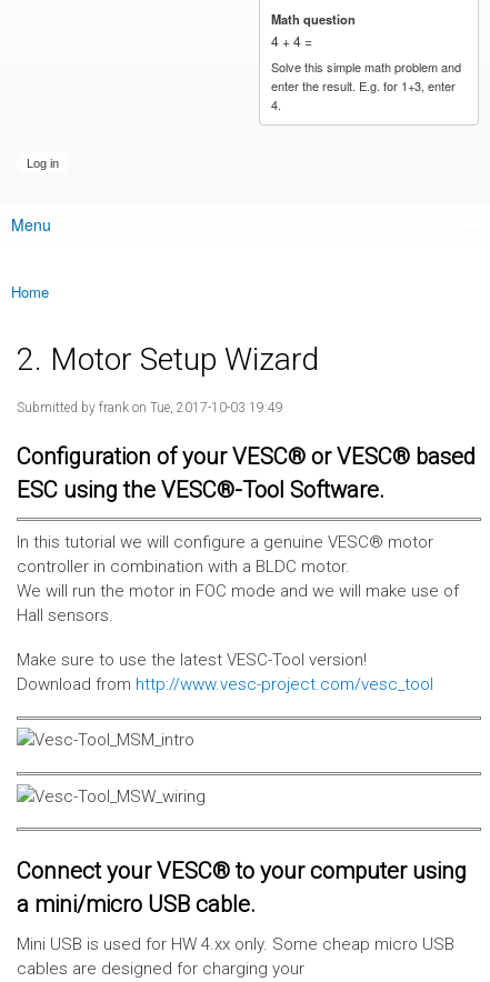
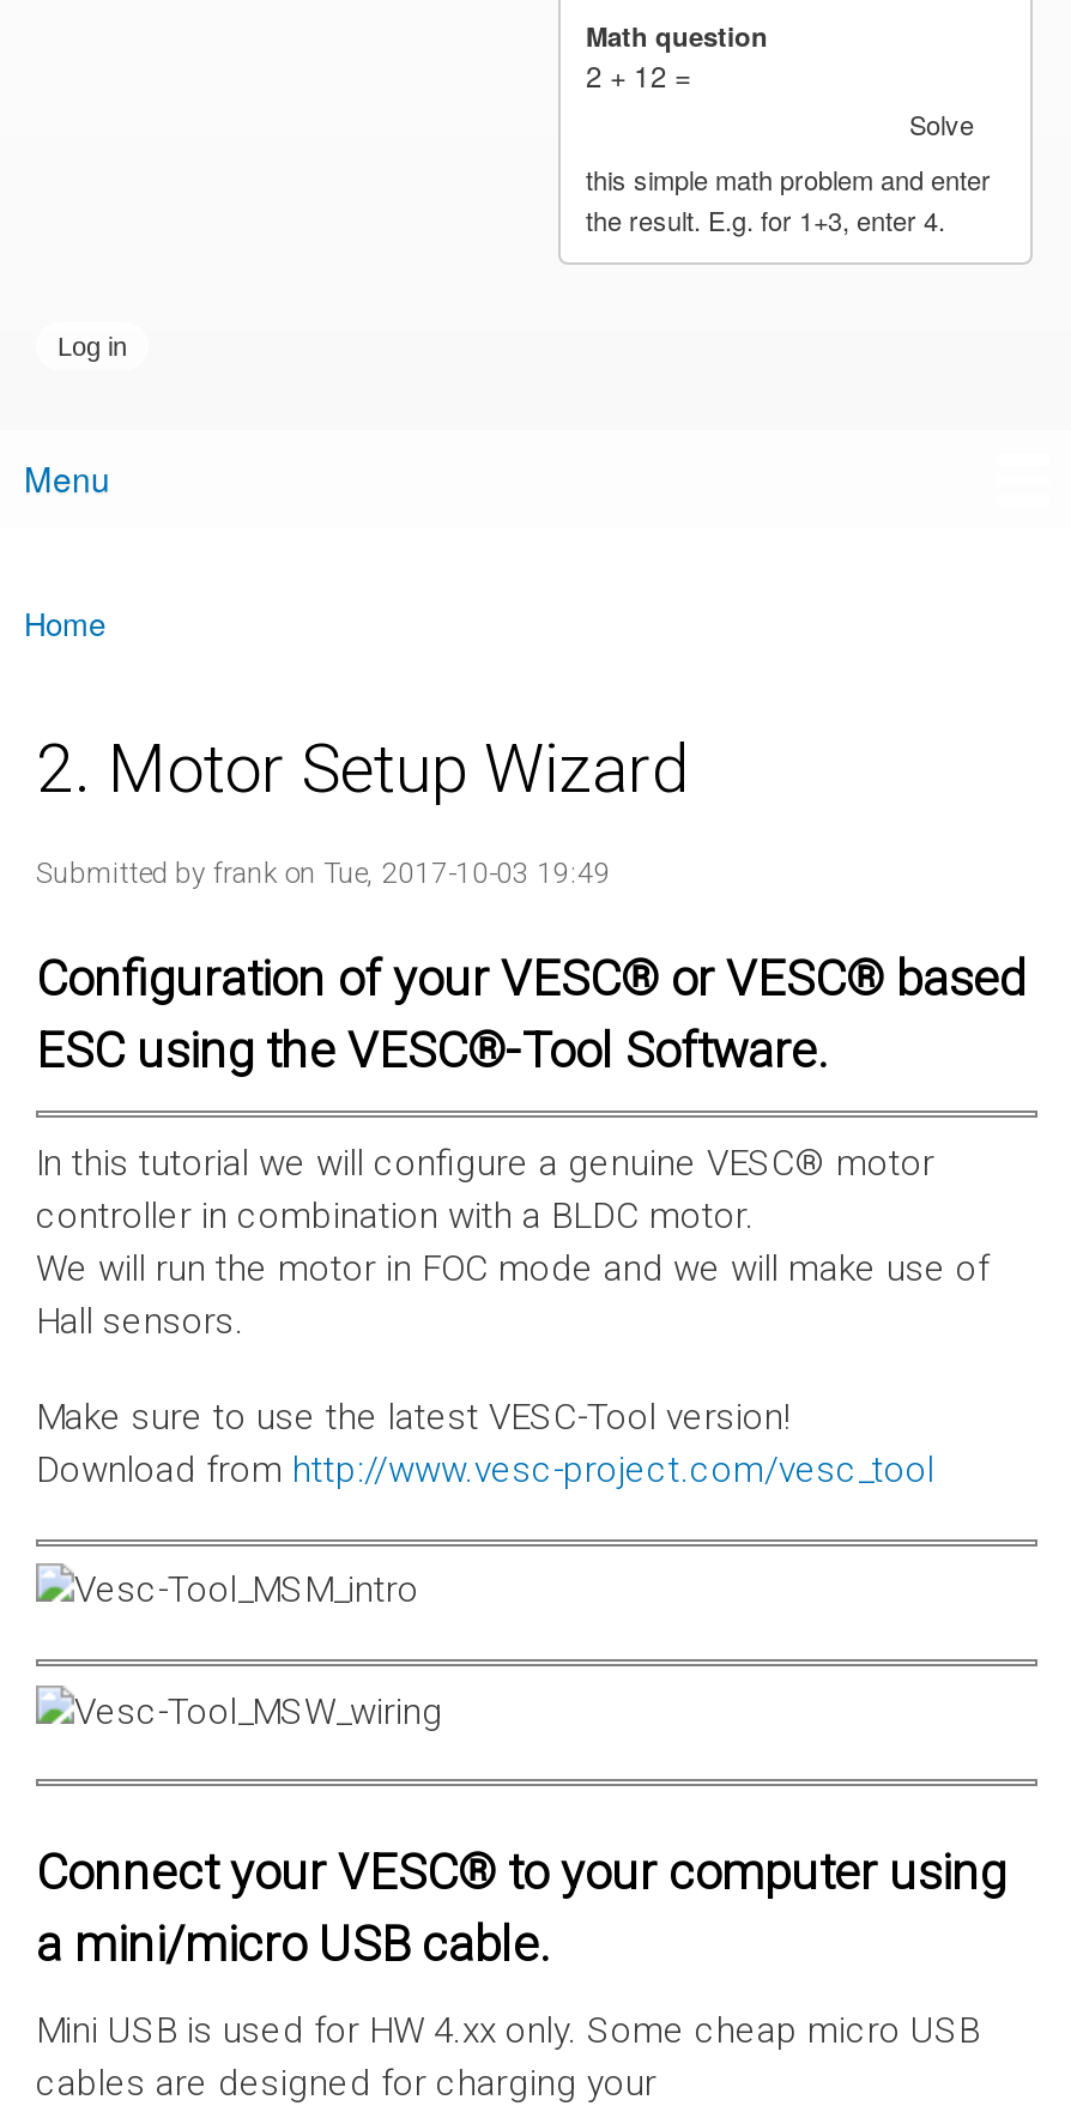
- 4 + 4 =
- Solve this simple math problem and
- enter the result. E.g. for 1+3, enter
- 4.
+ 2 + 12 =
+ Solve
+ this simple math problem and enter
+ the result. E.g. for 1+3, enter 4.
